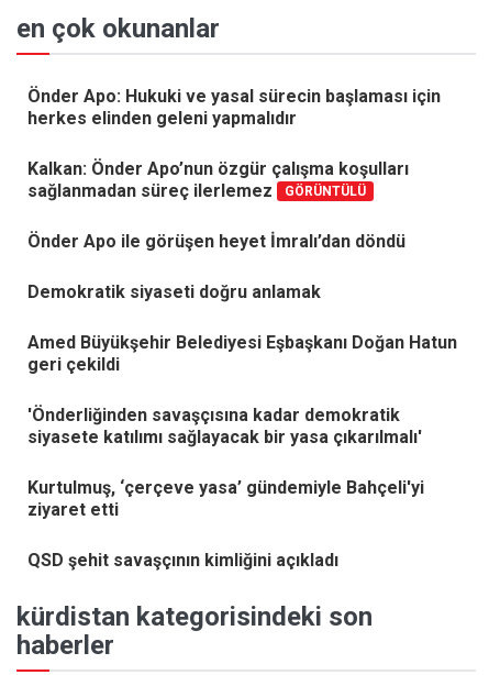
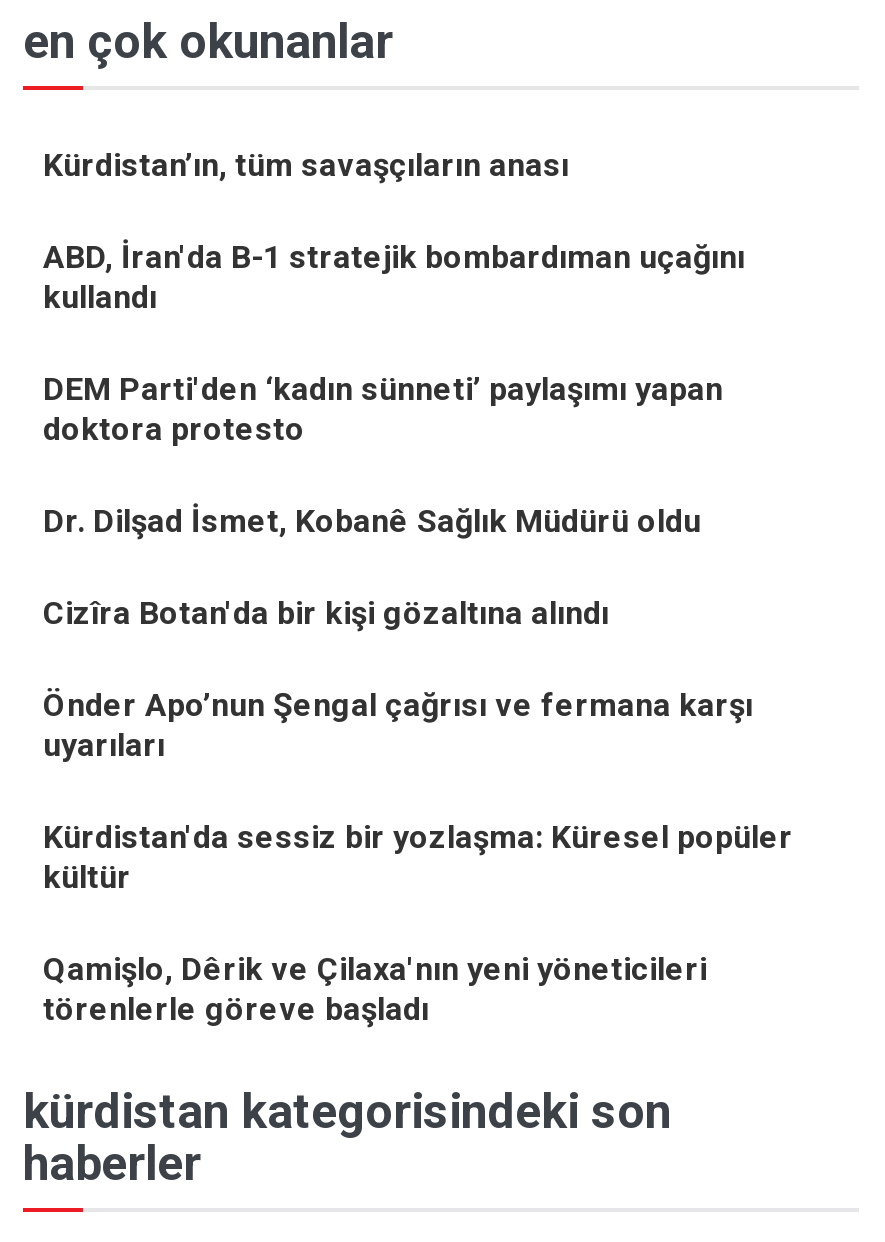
- Önder Apo: Hukuki ve yasal sürecin başlaması için
- herkes elinden geleni yapmalıdır
+ Kürdistan’ın, tüm savaşçıların anası

- Kalkan: Önder Apo’nun özgür çalışma koşulları
- sağlanmadan süreç ilerlemez GÖRÜNTÜLÜ
+ ABD, İran'da B-1 stratejik bombardıman uçağını
+ kullandı

- Önder Apo ile görüşen heyet İmralı’dan döndü
+ DEM Parti'den ‘kadın sünneti’ paylaşımı yapan
+ doktora protesto

- Demokratik siyaseti doğru anlamak
+ Dr. Dilşad İsmet, Kobanê Sağlık Müdürü oldu

- Amed Büyükşehir Belediyesi Eşbaşkanı Doğan Hatun
- geri çekildi
+ Cizîra Botan'da bir kişi gözaltına alındı

- 'Önderliğinden savaşçısına kadar demokratik
- siyasete katılımı sağlayacak bir yasa çıkarılmalı'
+ Önder Apo’nun Şengal çağrısı ve fermana karşı
+ uyarıları

- Kurtulmuş, ‘çerçeve yasa’ gündemiyle Bahçeli'yi
- ziyaret etti
+ Kürdistan'da sessiz bir yozlaşma: Küresel popüler
+ kültür

- QSD şehit savaşçının kimliğini açıkladı
+ Qamişlo, Dêrik ve Çilaxa'nın yeni yöneticileri
+ törenlerle göreve başladı
